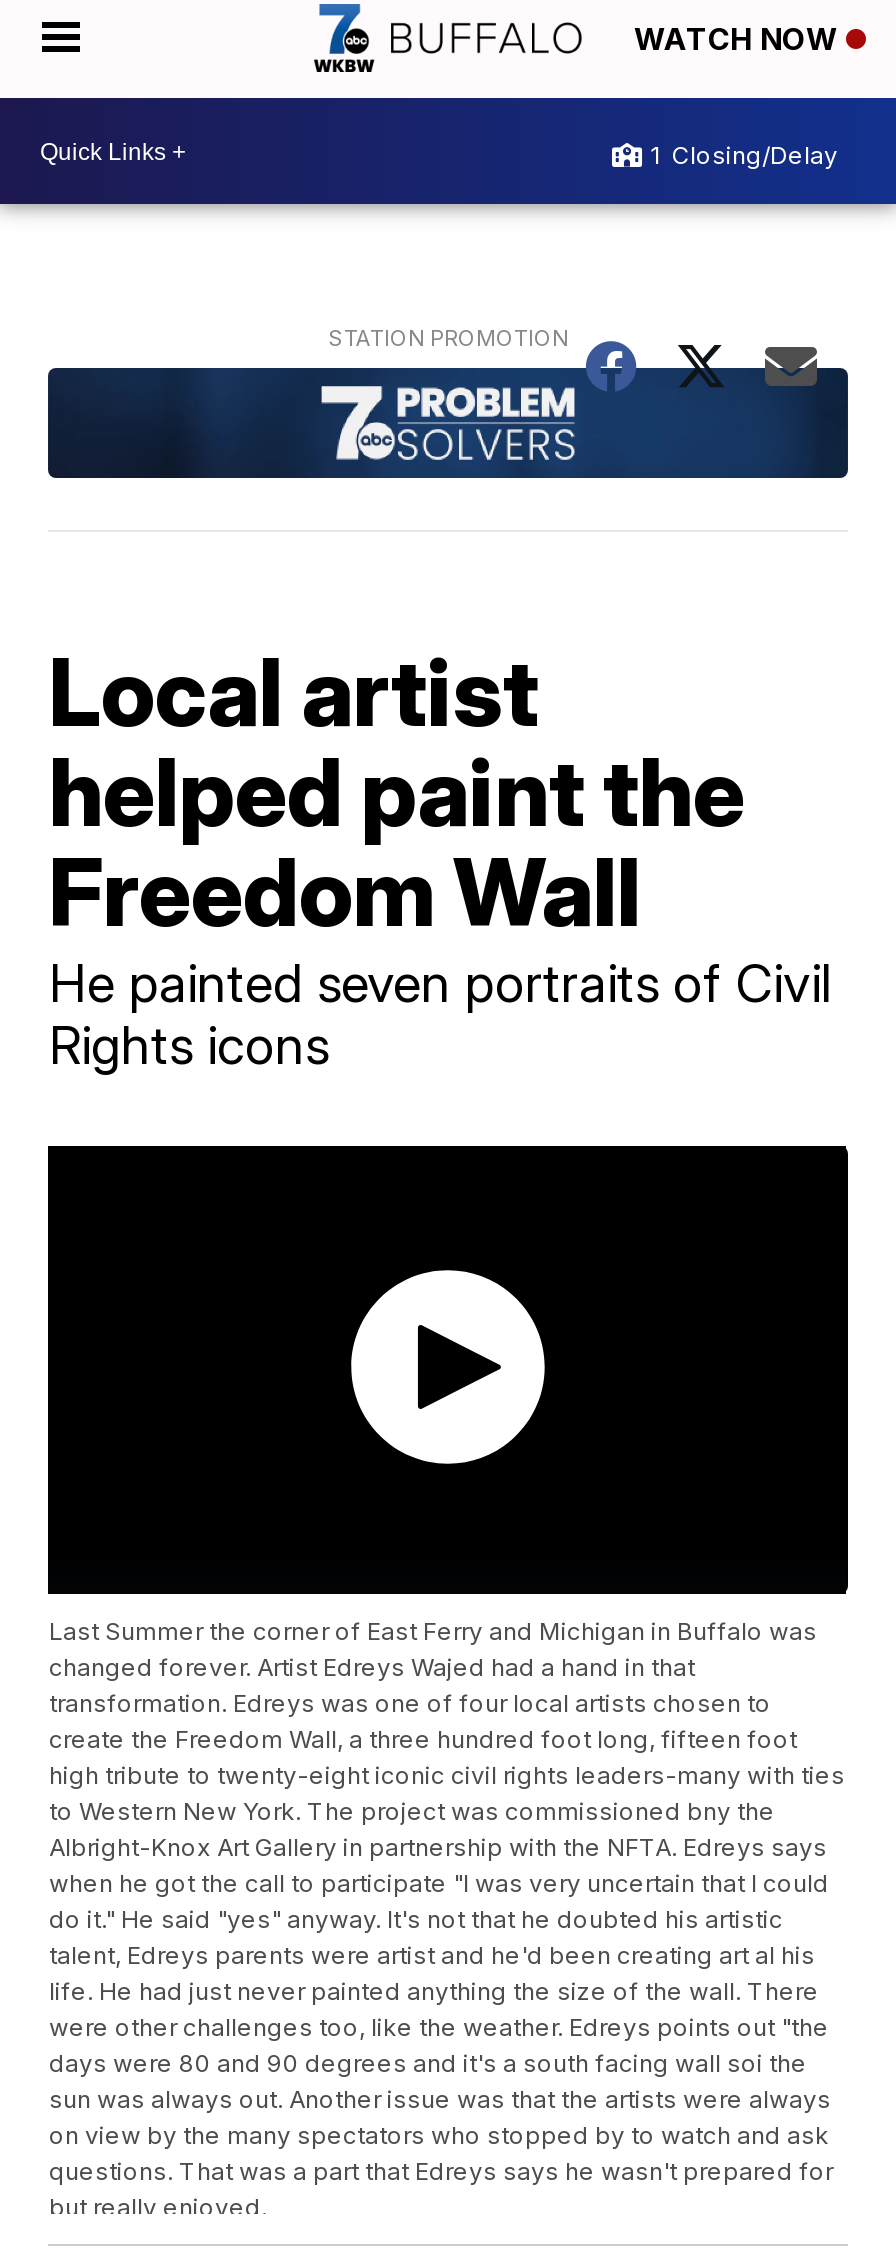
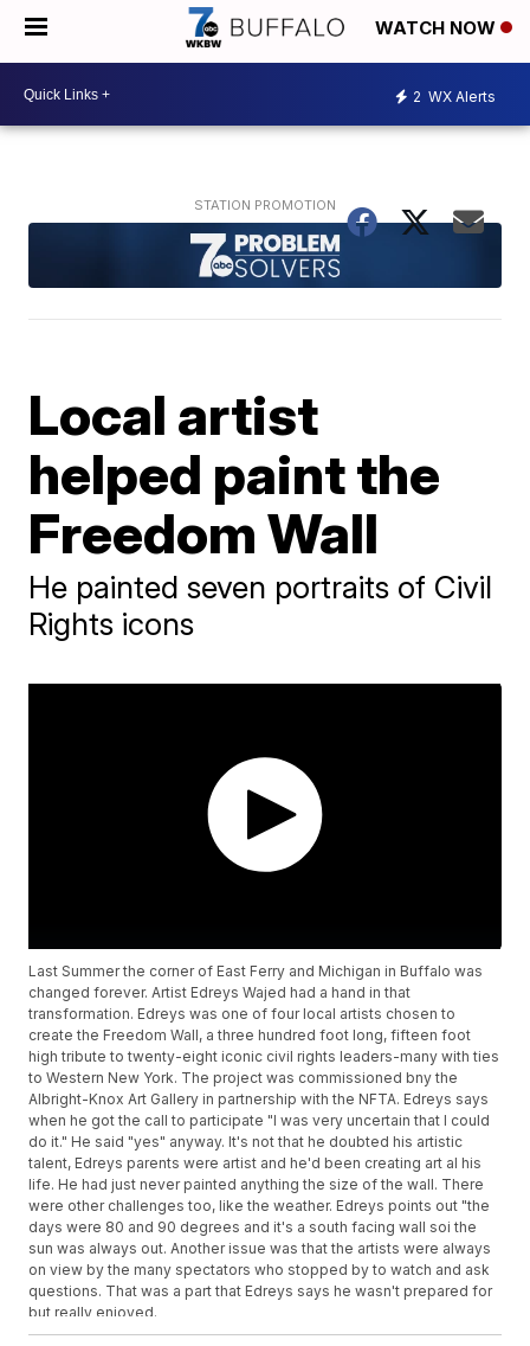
- 1 Closing/Delay
+ 2 WX Alerts
